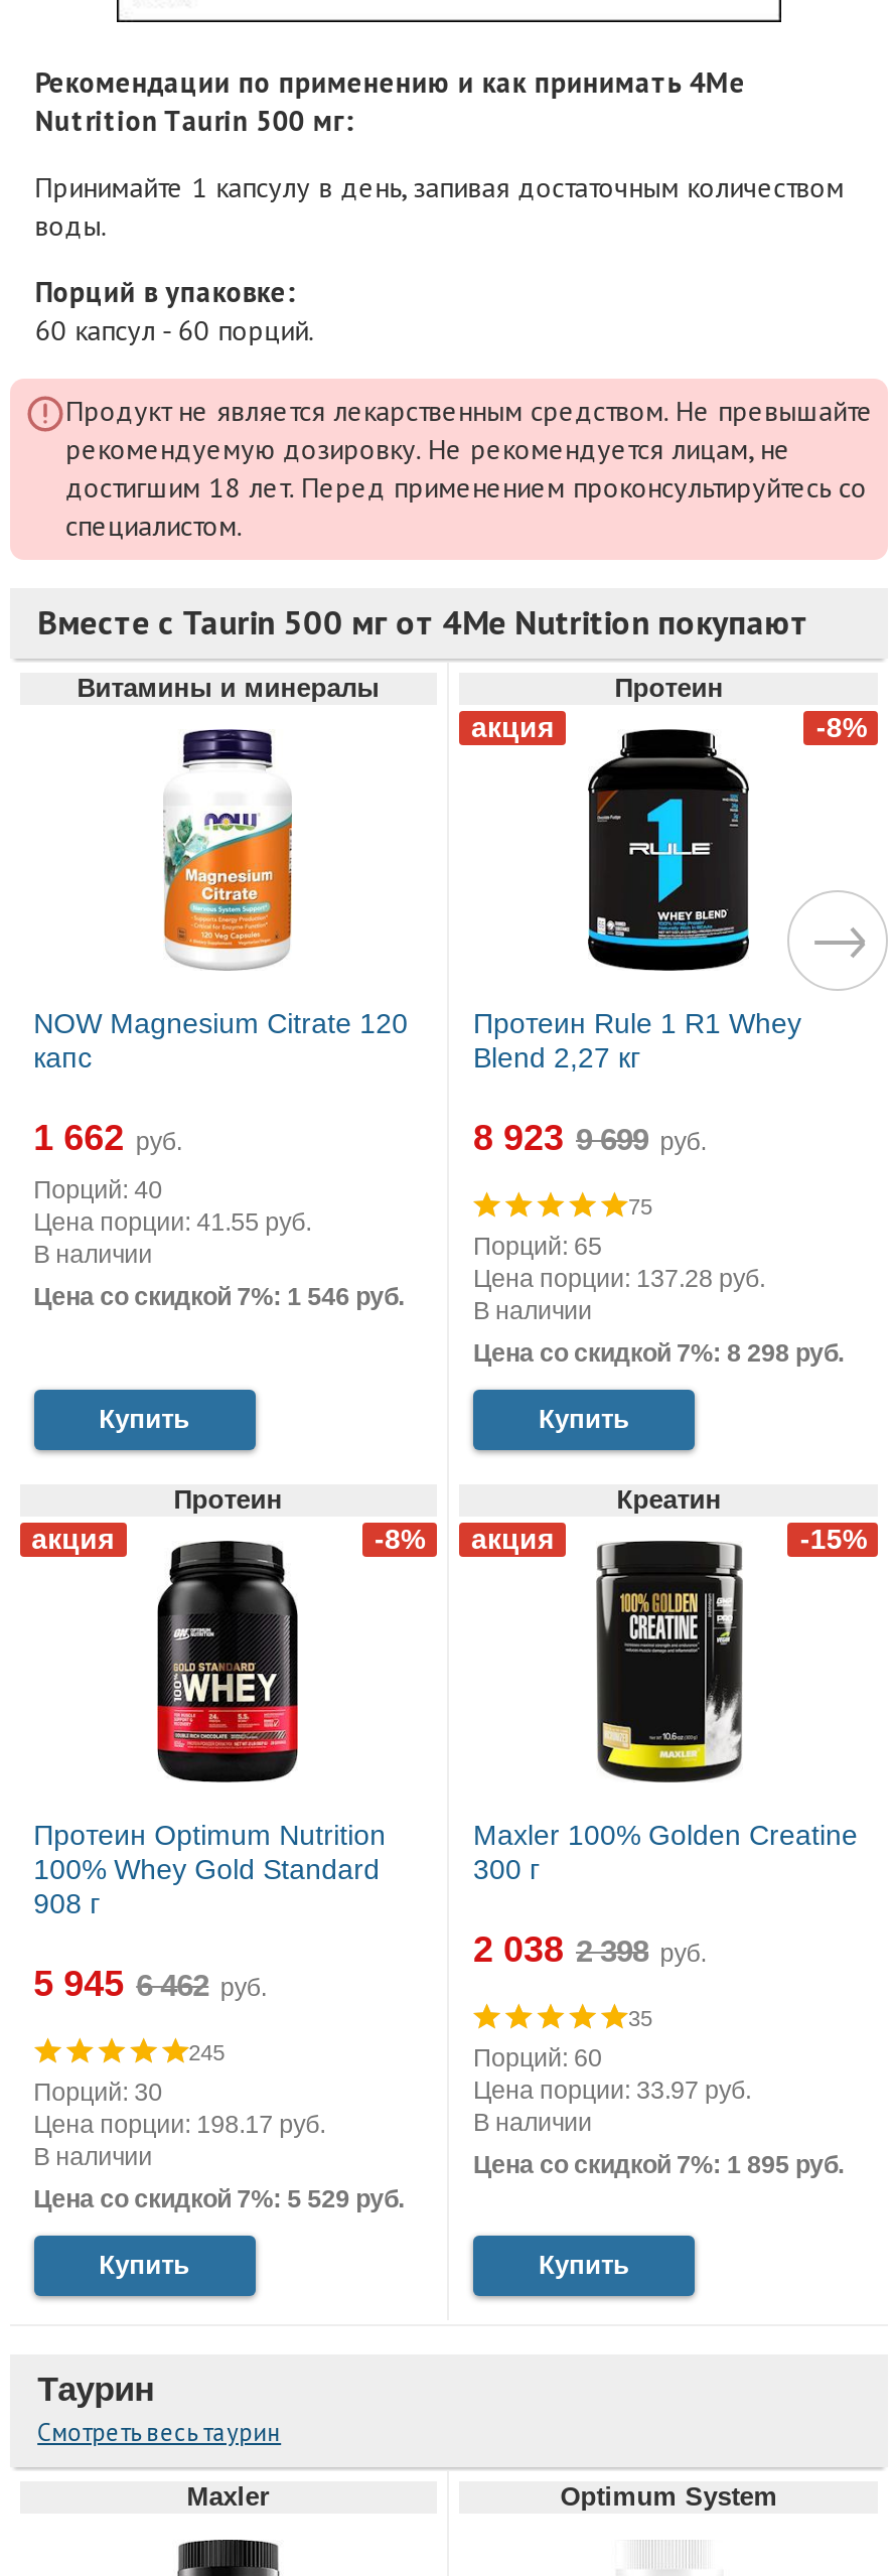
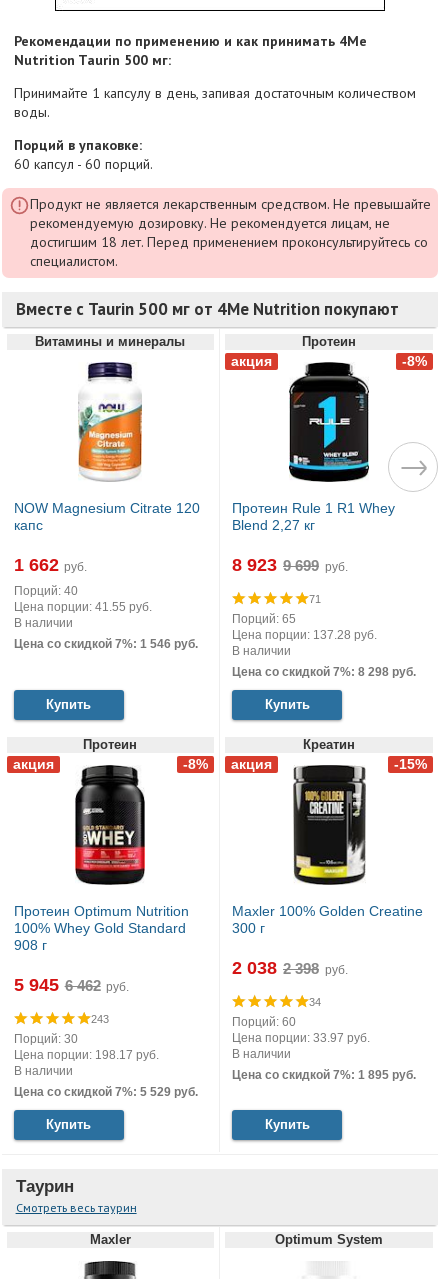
- 75
+ 71

- 35
+ 34

- 245
+ 243
